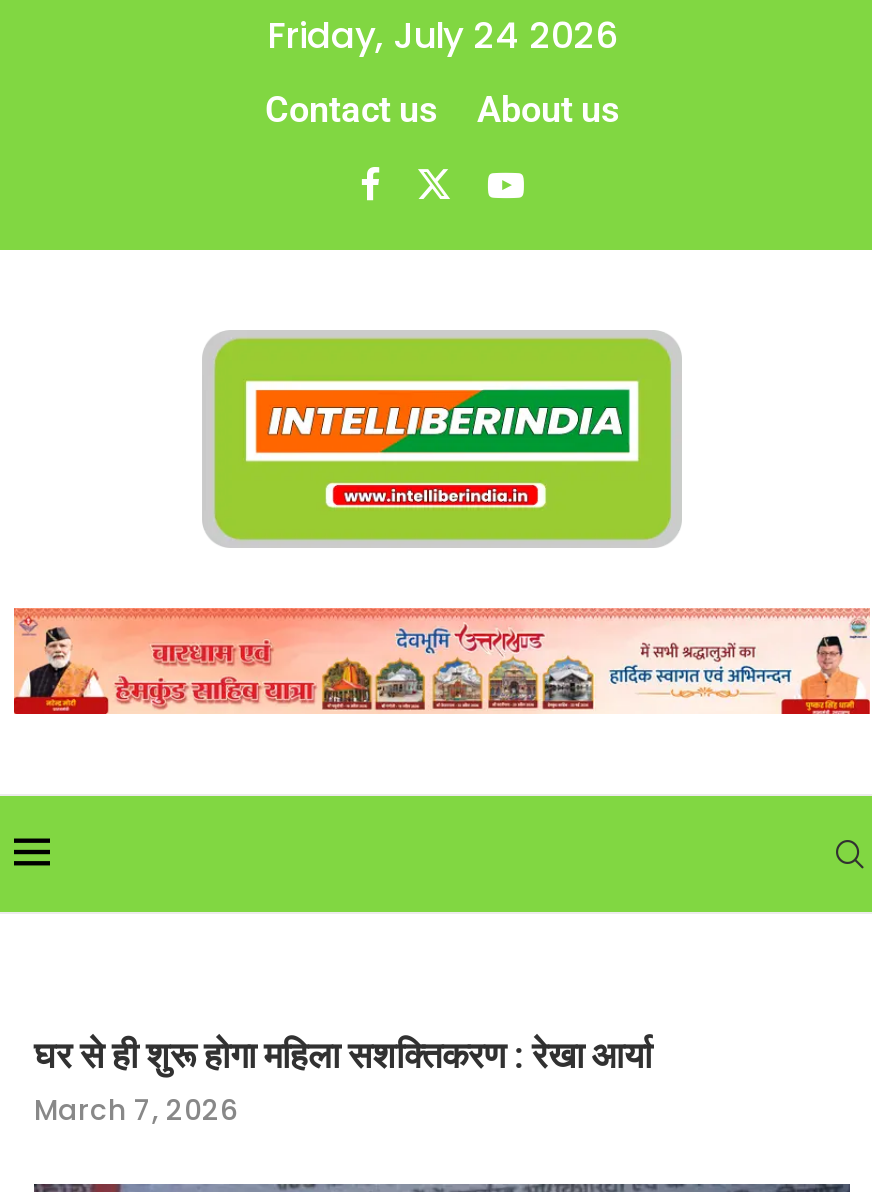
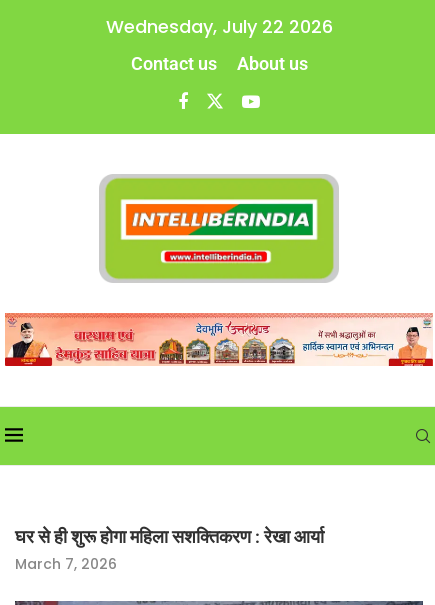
- Friday, July 24 2026
+ Wednesday, July 22 2026
